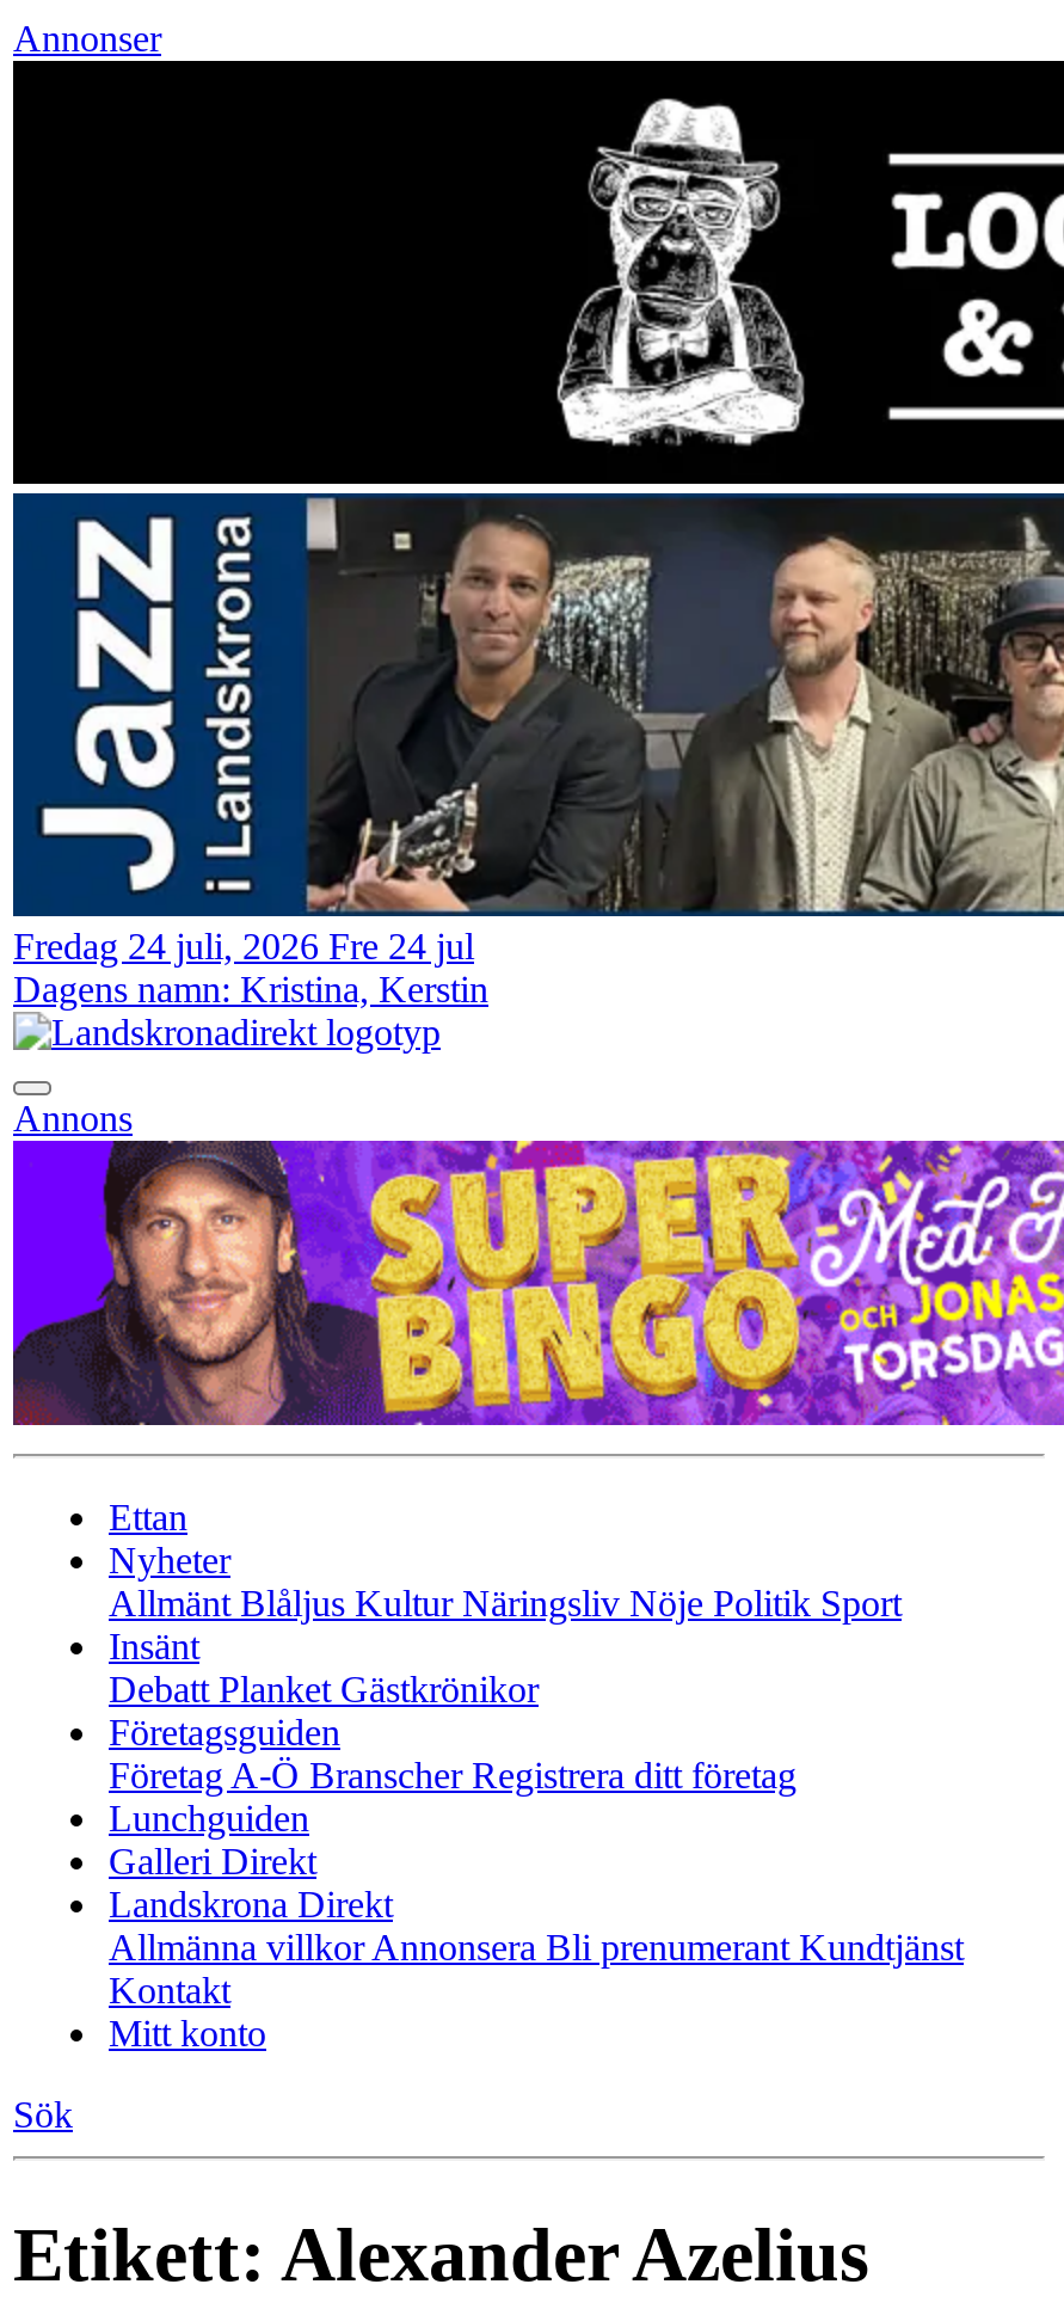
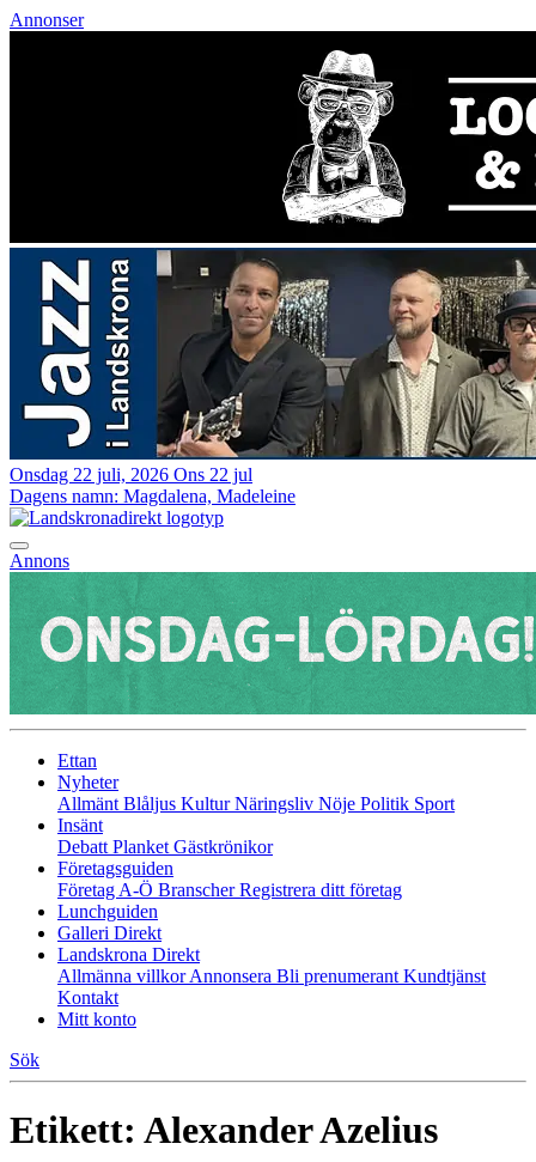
- Fredag 24 juli, 2026 Fre 24 jul
+ Onsdag 22 juli, 2026 Ons 22 jul

- Dagens namn: Kristina, Kerstin
+ Dagens namn: Magdalena, Madeleine

- [image]
+ [image]
